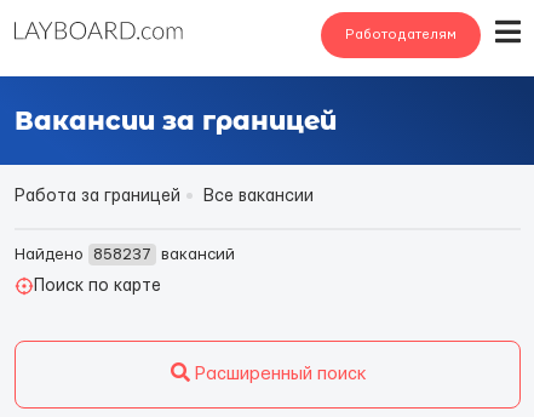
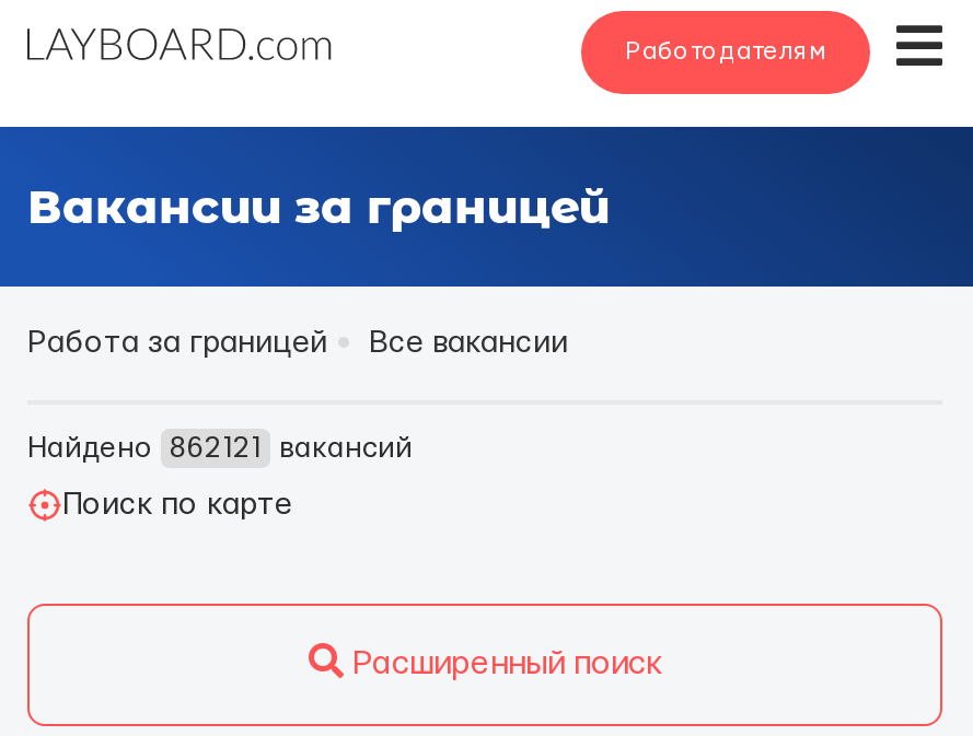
- Найдено 858237 вакансий
+ Найдено 862121 вакансий
